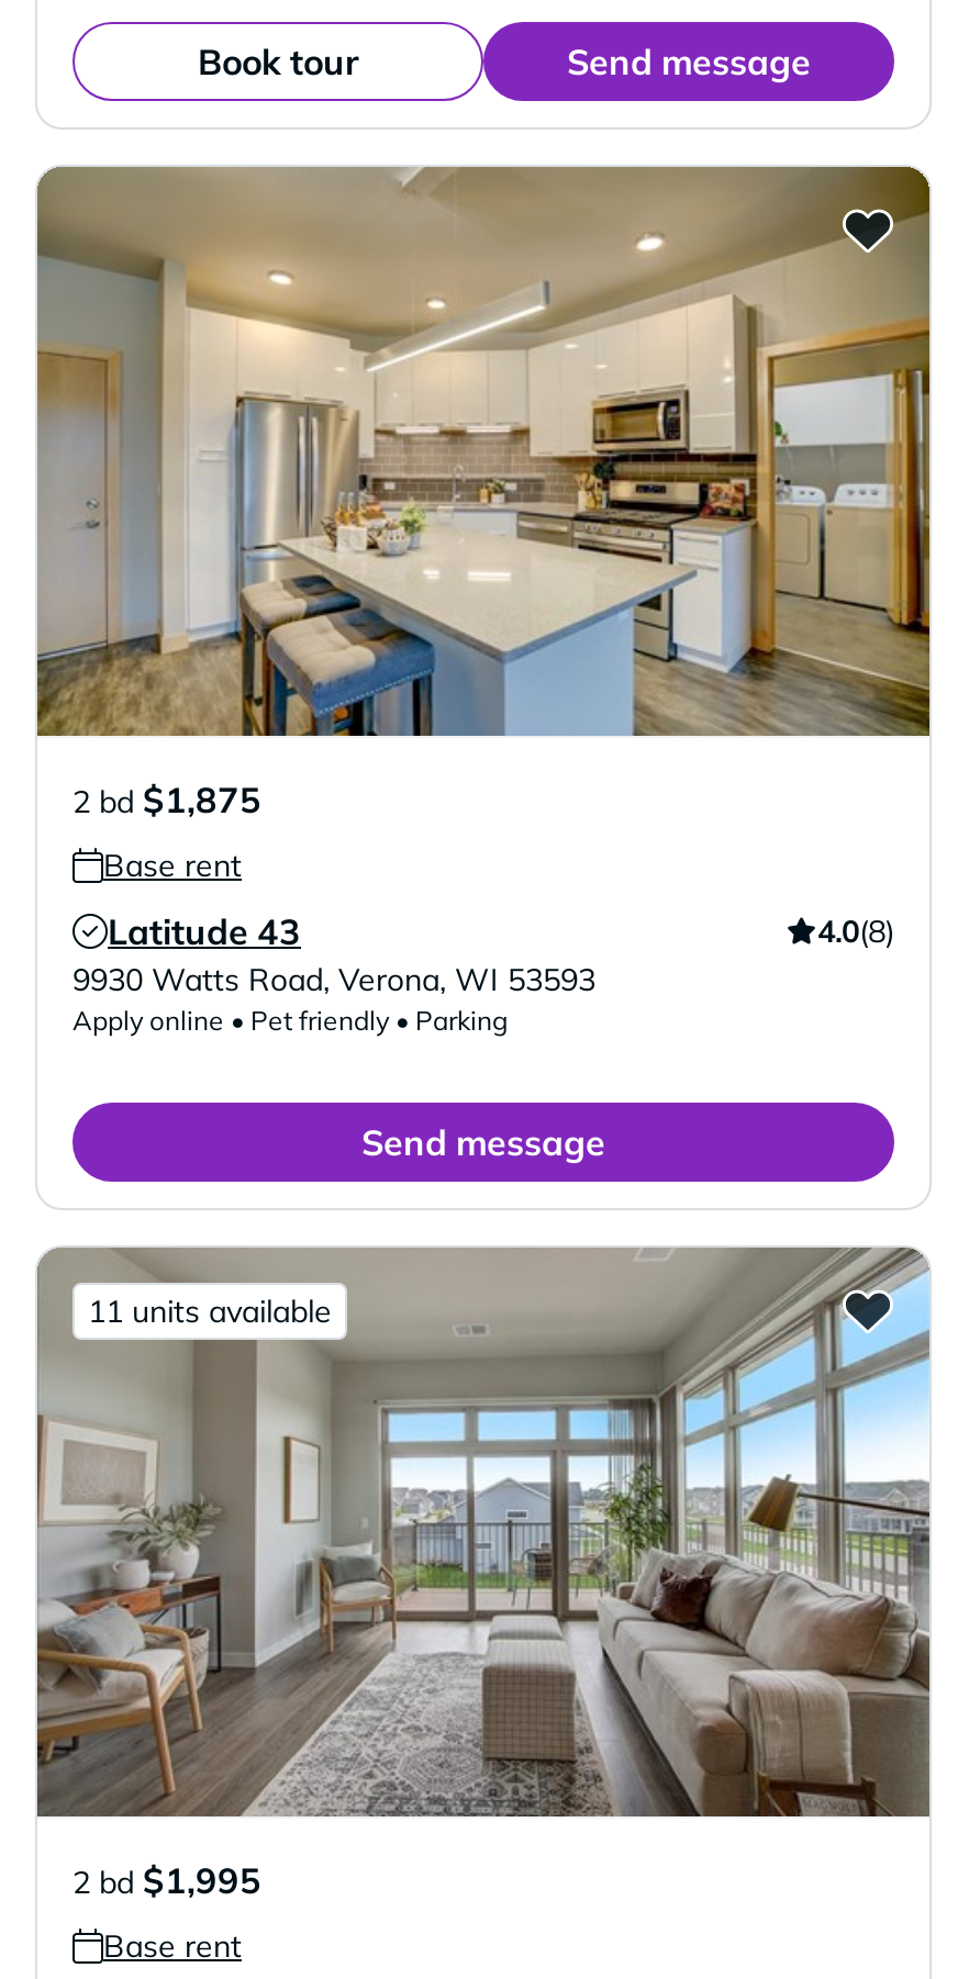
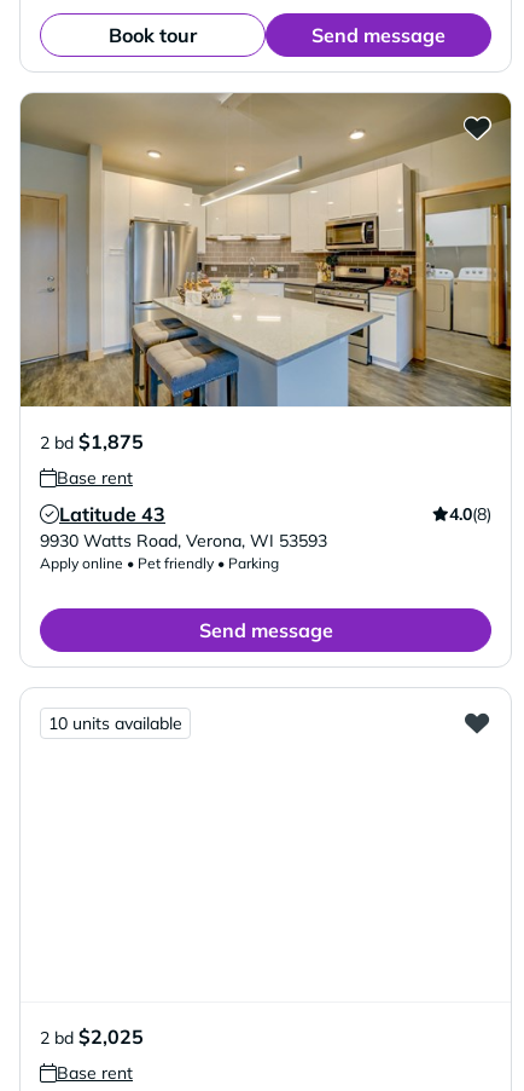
- [image]

- 11 units available
+ 10 units available

- 2 bd $1,995
+ 2 bd $2,025
